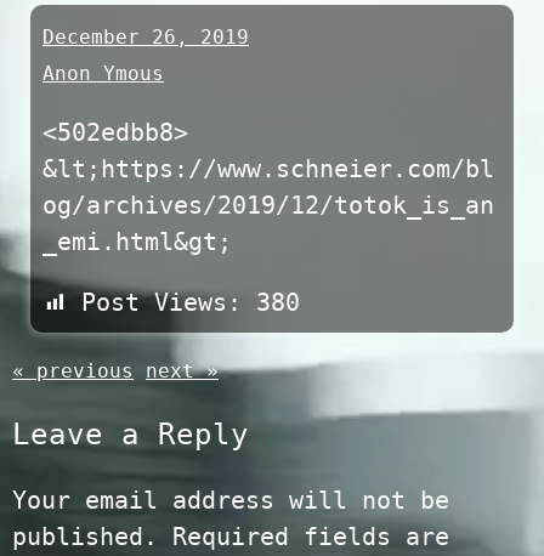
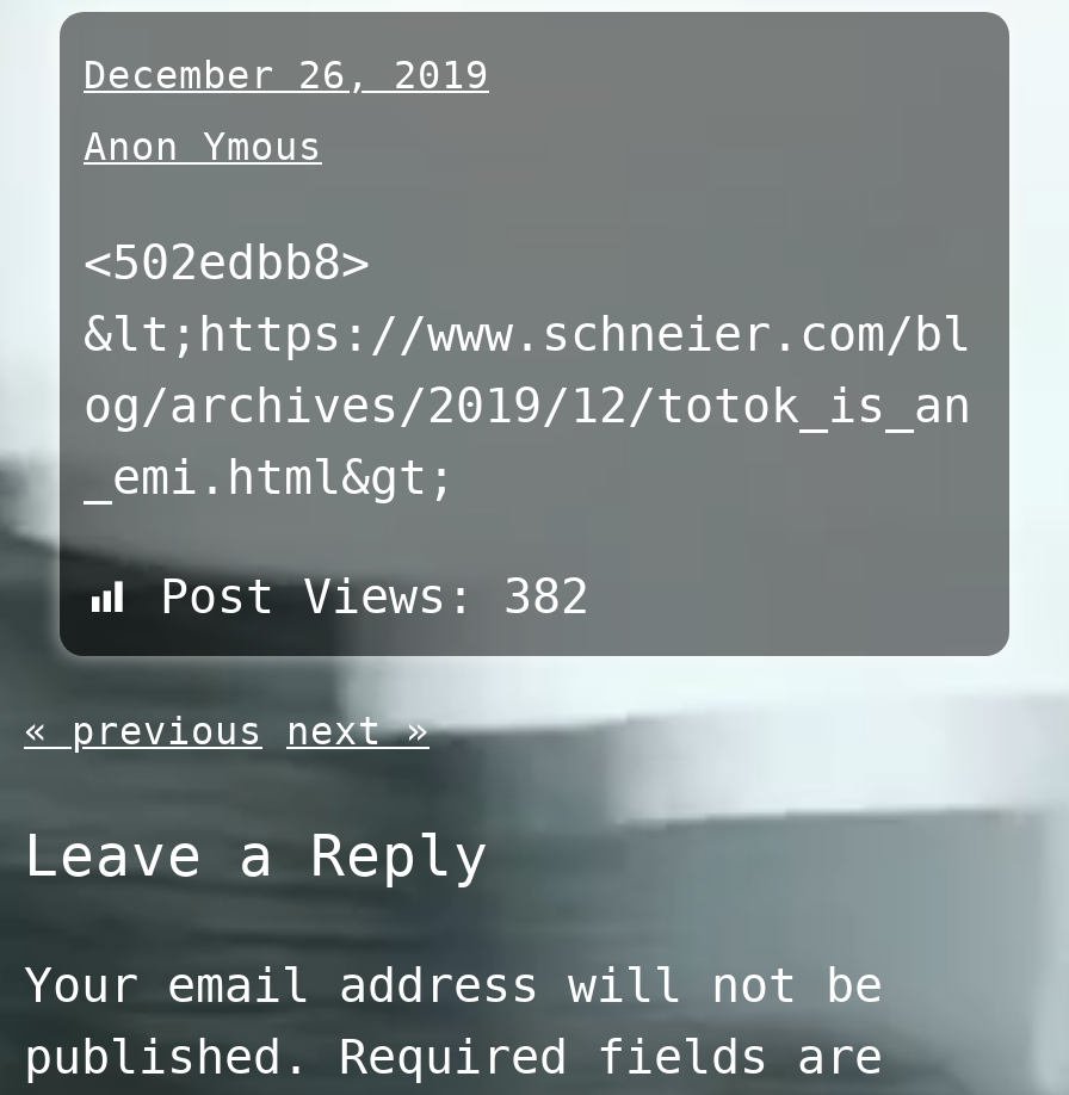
- Post Views: 380
+ Post Views: 382
